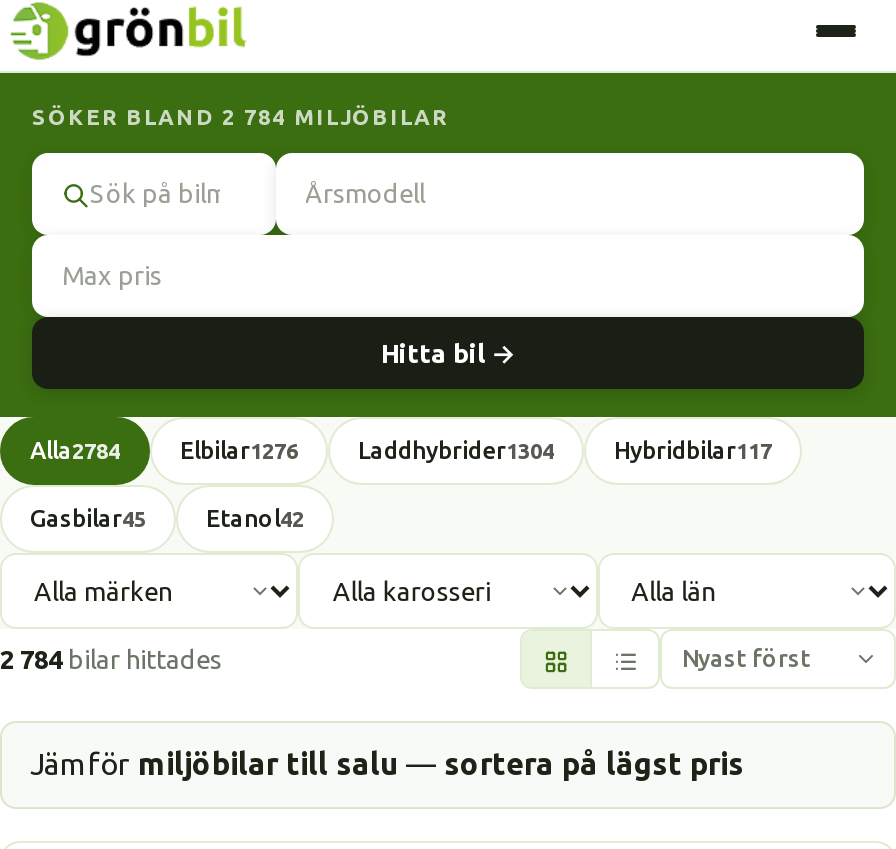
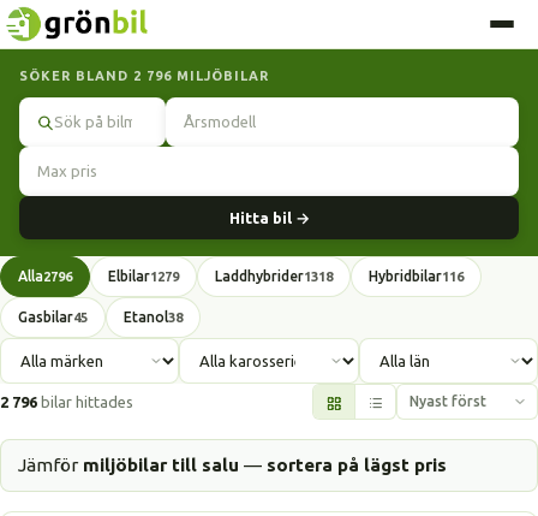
- SÖKER BLAND 2 784 MILJÖBILAR
+ SÖKER BLAND 2 796 MILJÖBILAR

- Alla2784
+ Alla2796

- Elbilar1276
+ Elbilar1279

- Laddhybrider1304
+ Laddhybrider1318

- Hybridbilar117
+ Hybridbilar116

- Etanol 42
+ Etanol 38

- 2 784 bilar hittades
+ 2 796 bilar hittades
